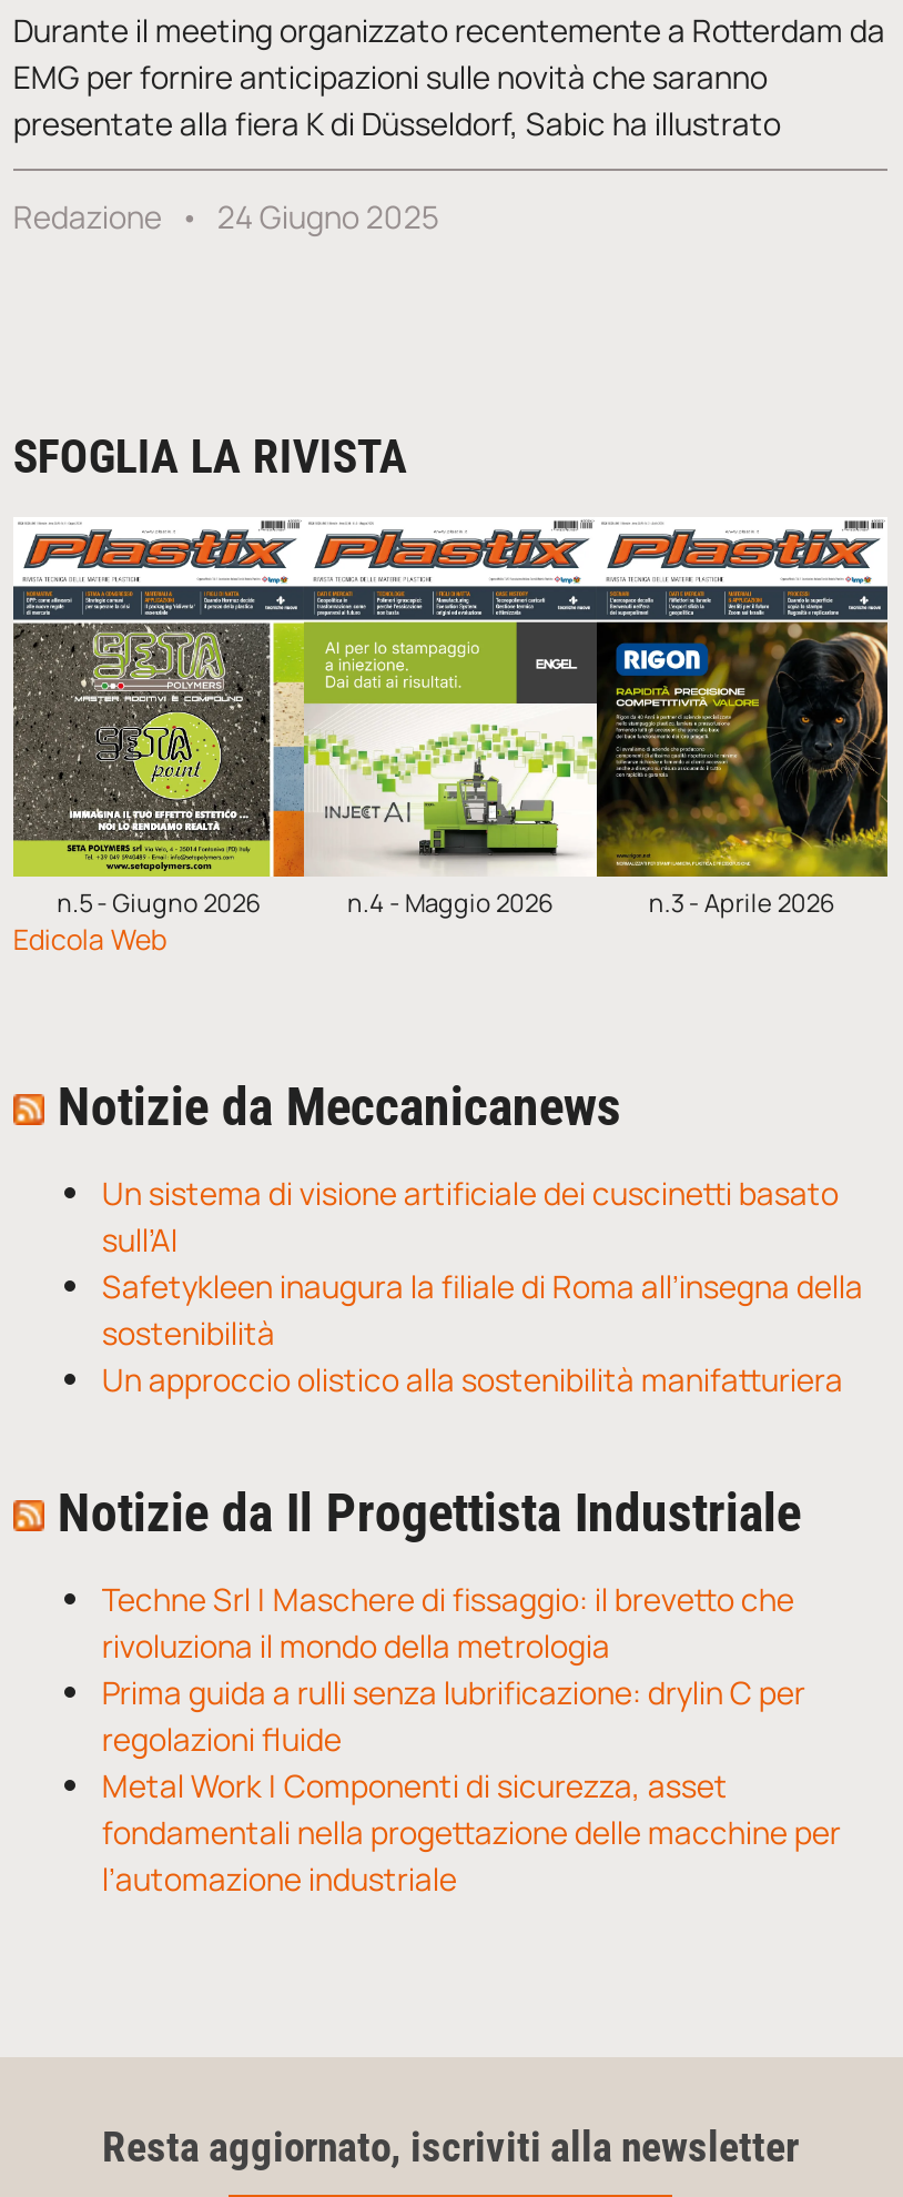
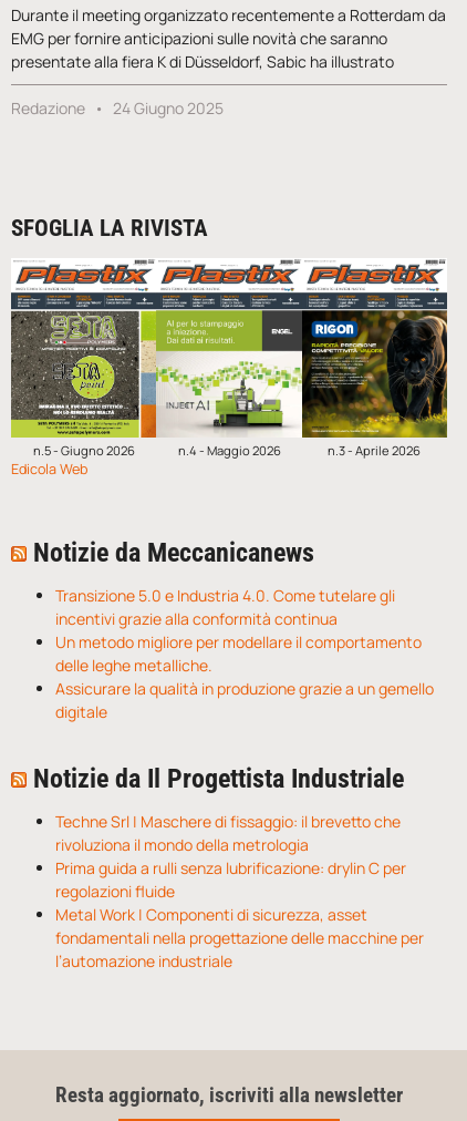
- Un sistema di visione artificiale dei cuscinetti basato
- sull’AI
- Safetykleen inaugura la filiale di Roma all’insegna della
- sostenibilità
- Un approccio olistico alla sostenibilità manifatturiera
+ Transizione 5.0 e Industria 4.0. Come tutelare gli
+ incentivi grazie alla conformità continua
+ Un metodo migliore per modellare il comportamento
+ delle leghe metalliche.
+ Assicurare la qualità in produzione grazie a un gemello
+ digitale
